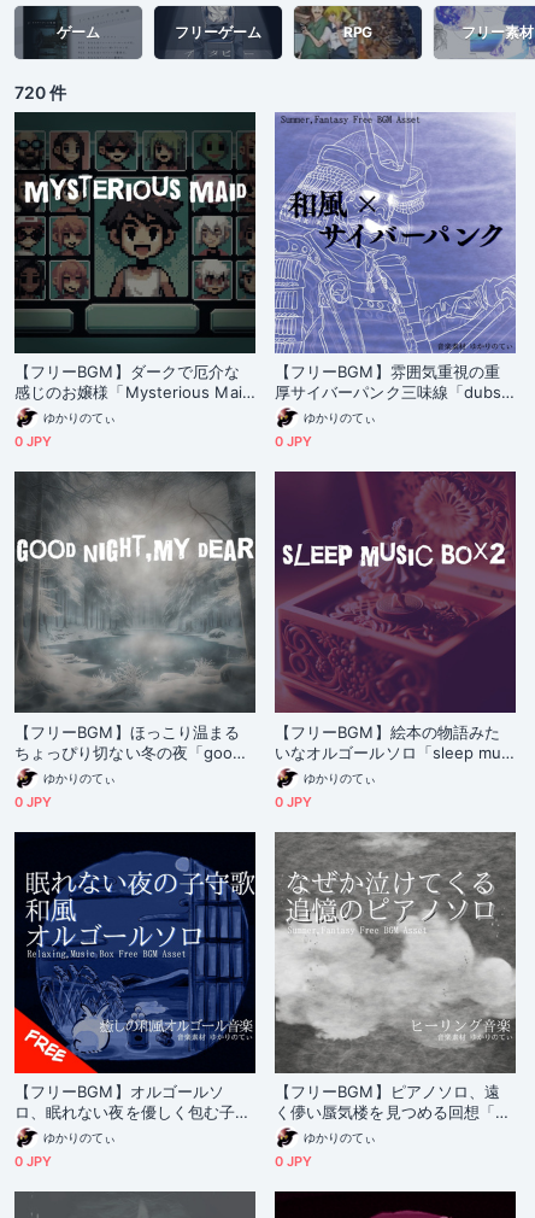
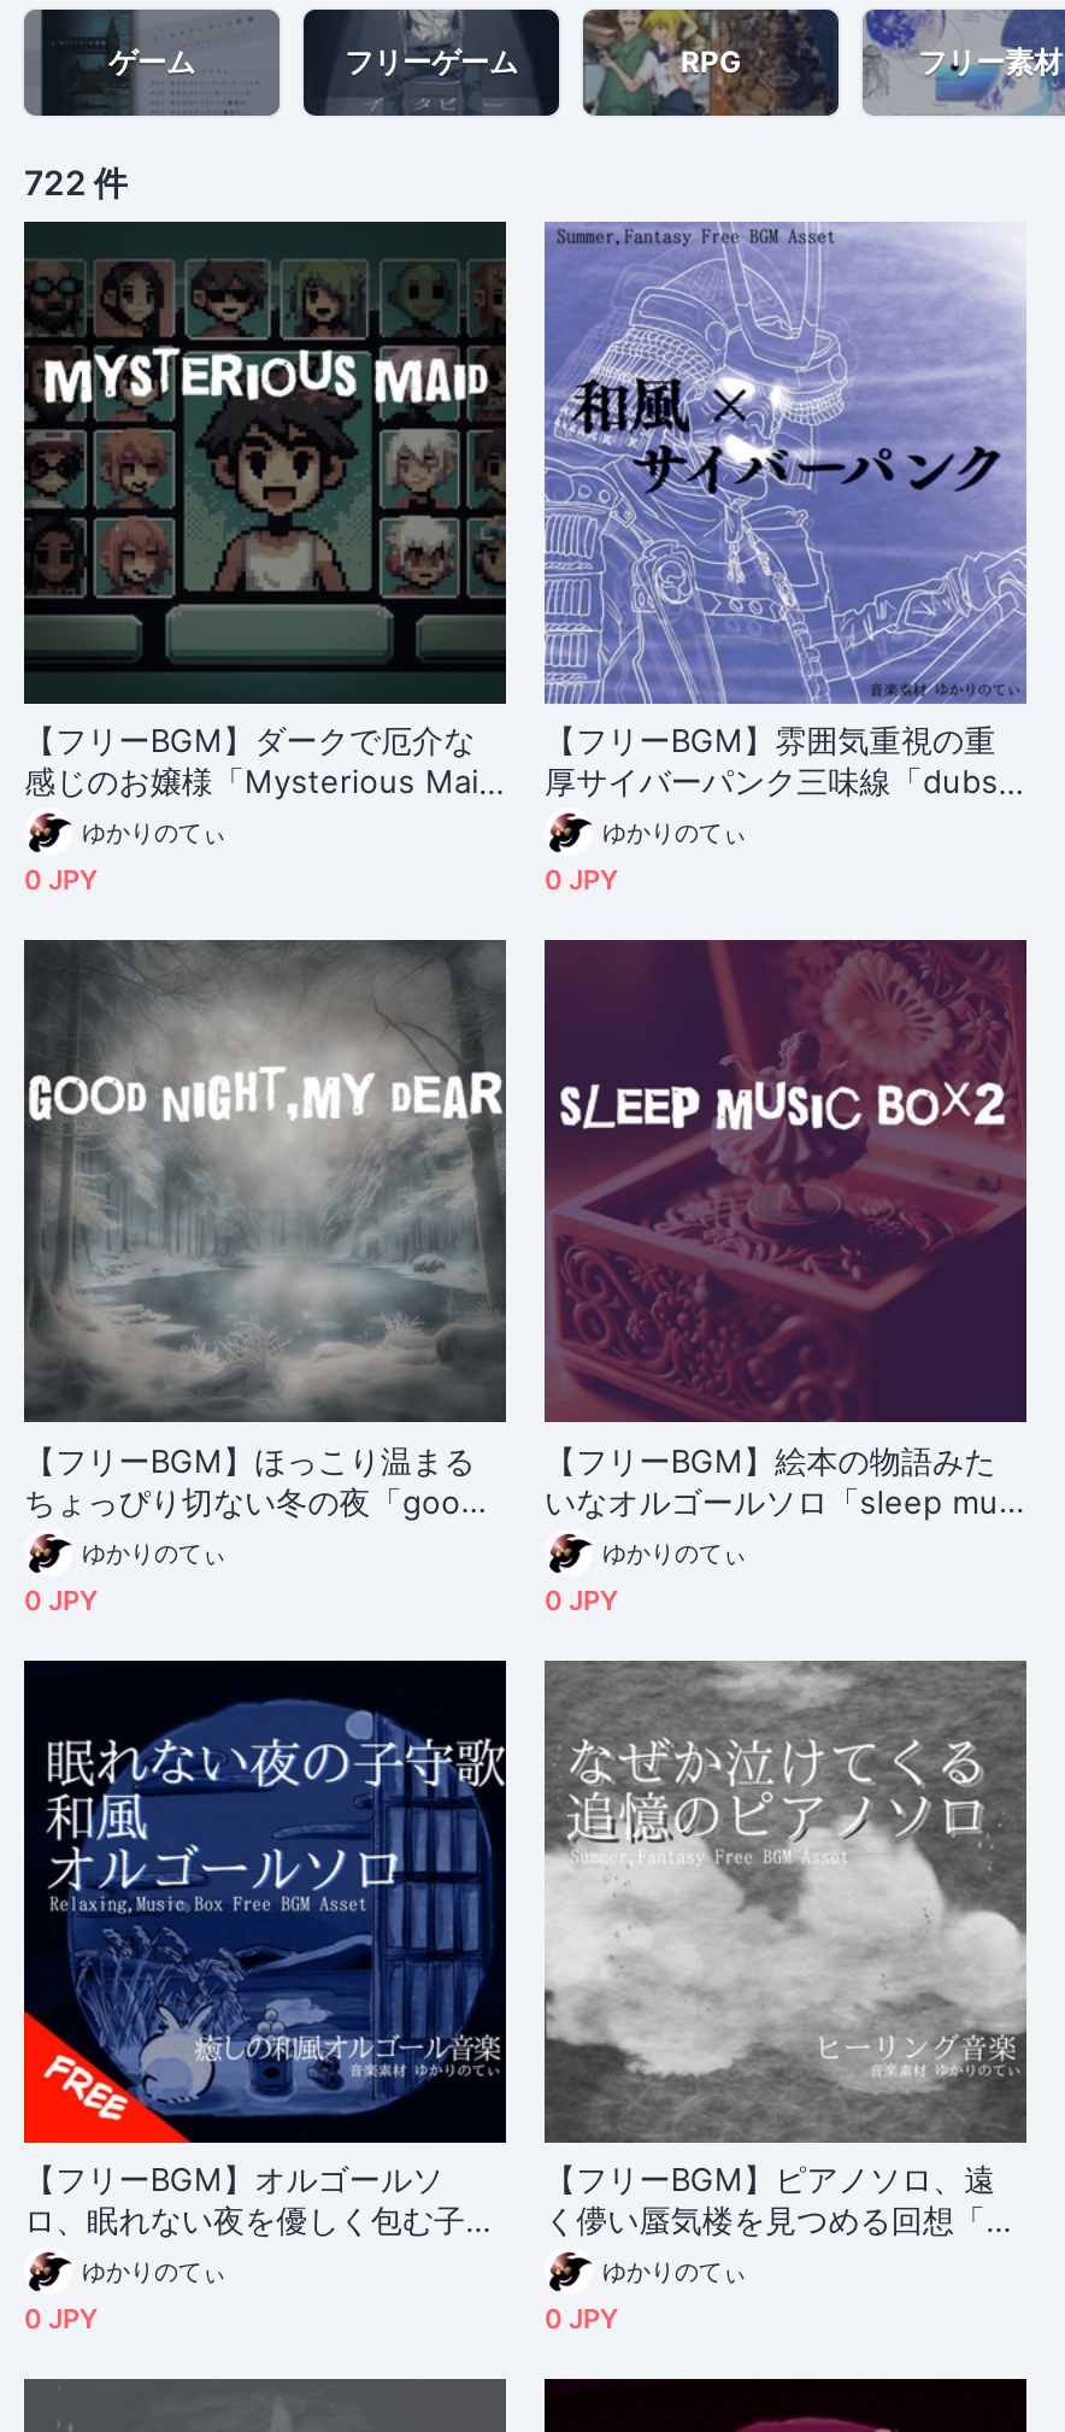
- 720 件
+ 722 件
